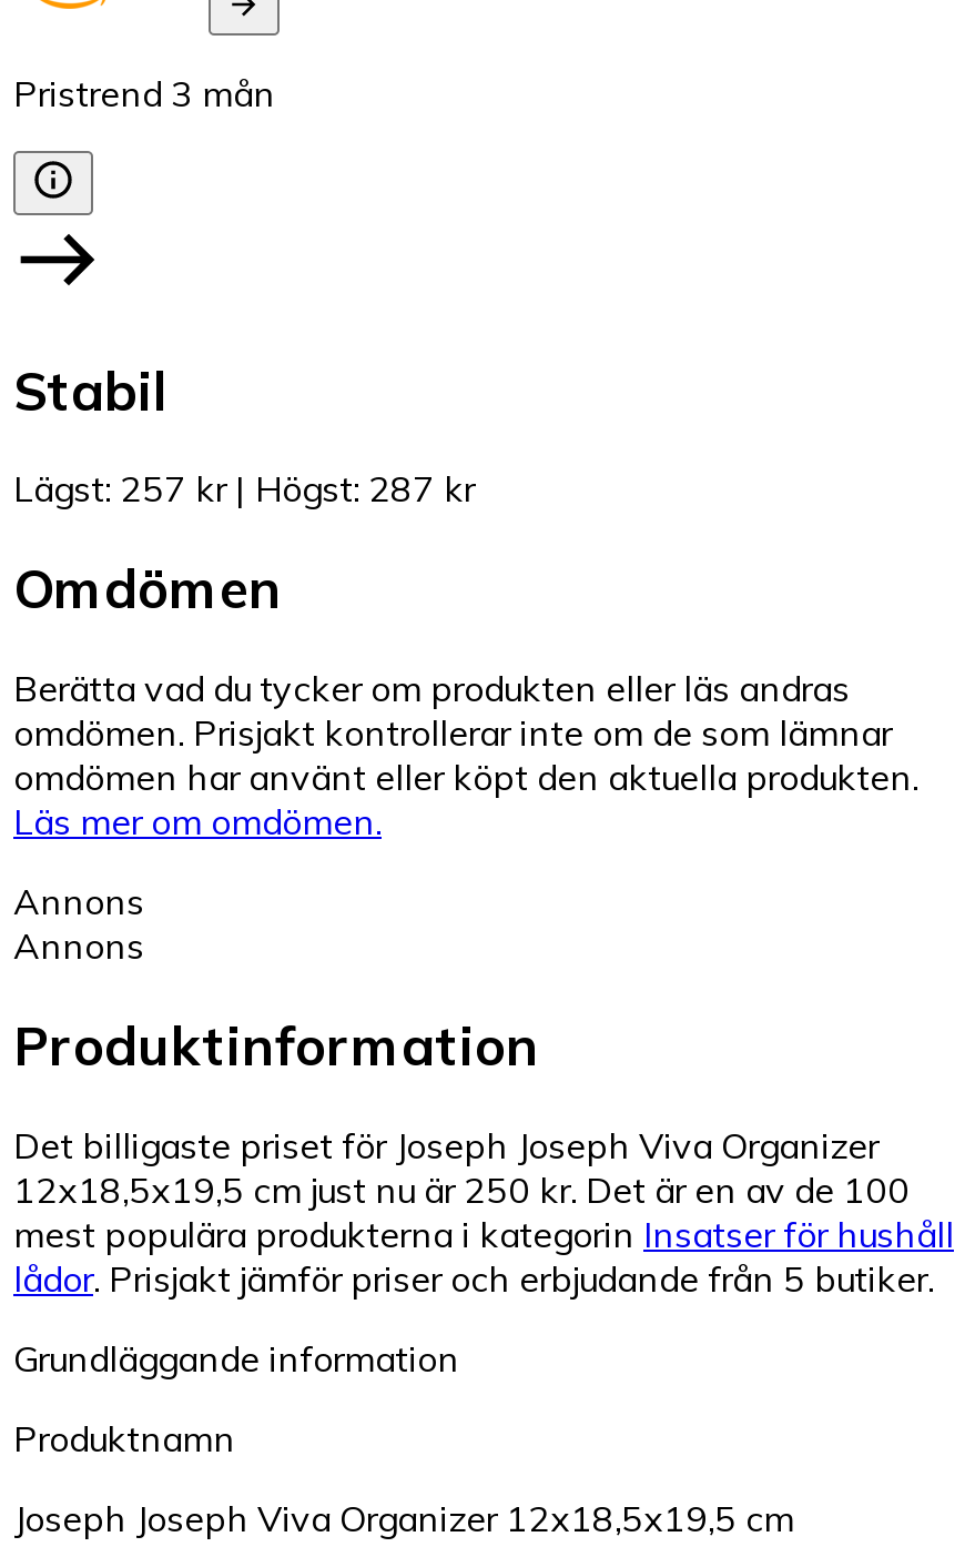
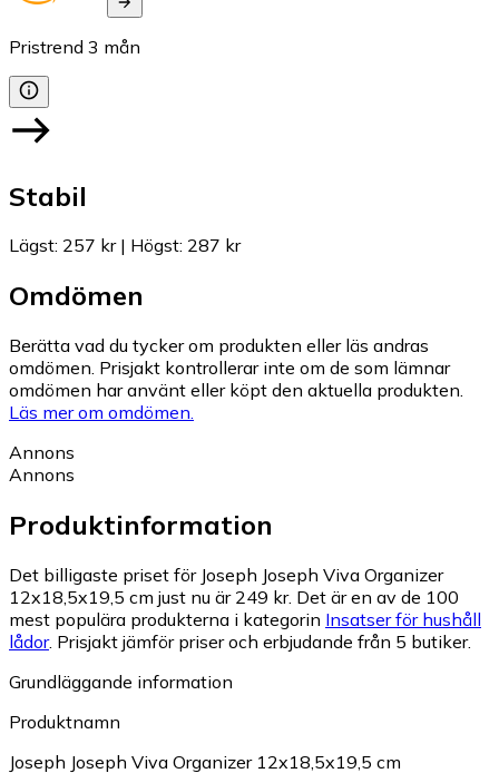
- 12x18,5x19,5 cm just nu är 250 kr. Det är en av de 100
+ 12x18,5x19,5 cm just nu är 249 kr. Det är en av de 100
